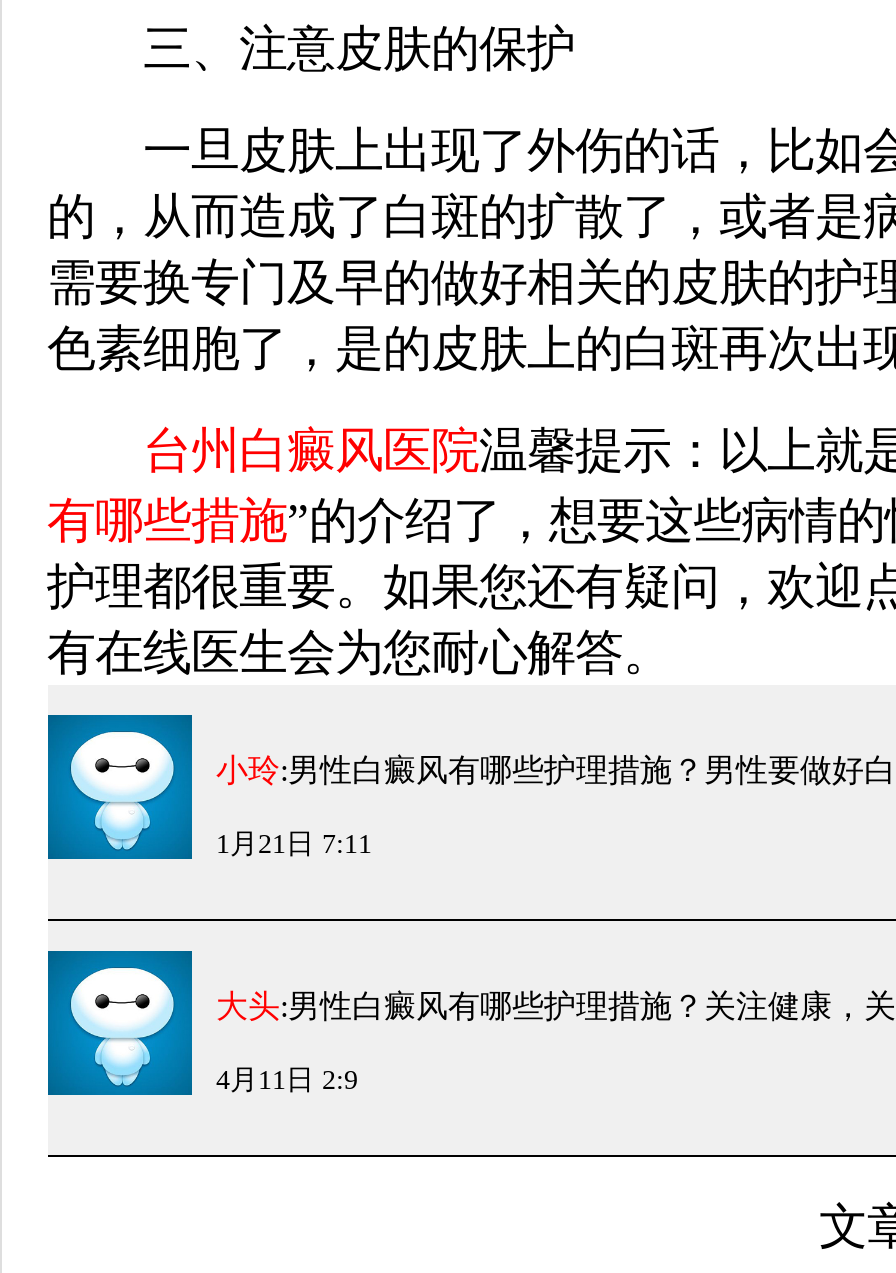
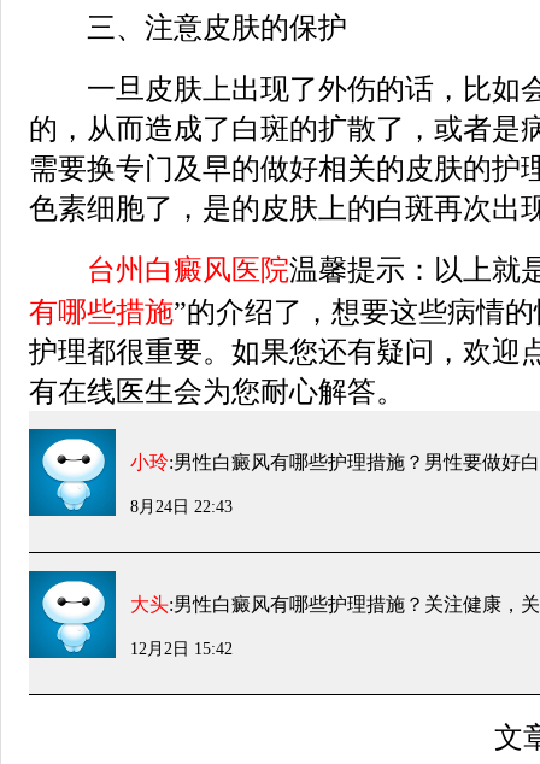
- 1月21日 7:11
+ 8月24日 22:43

- 4月11日 2:9
+ 12月2日 15:42
